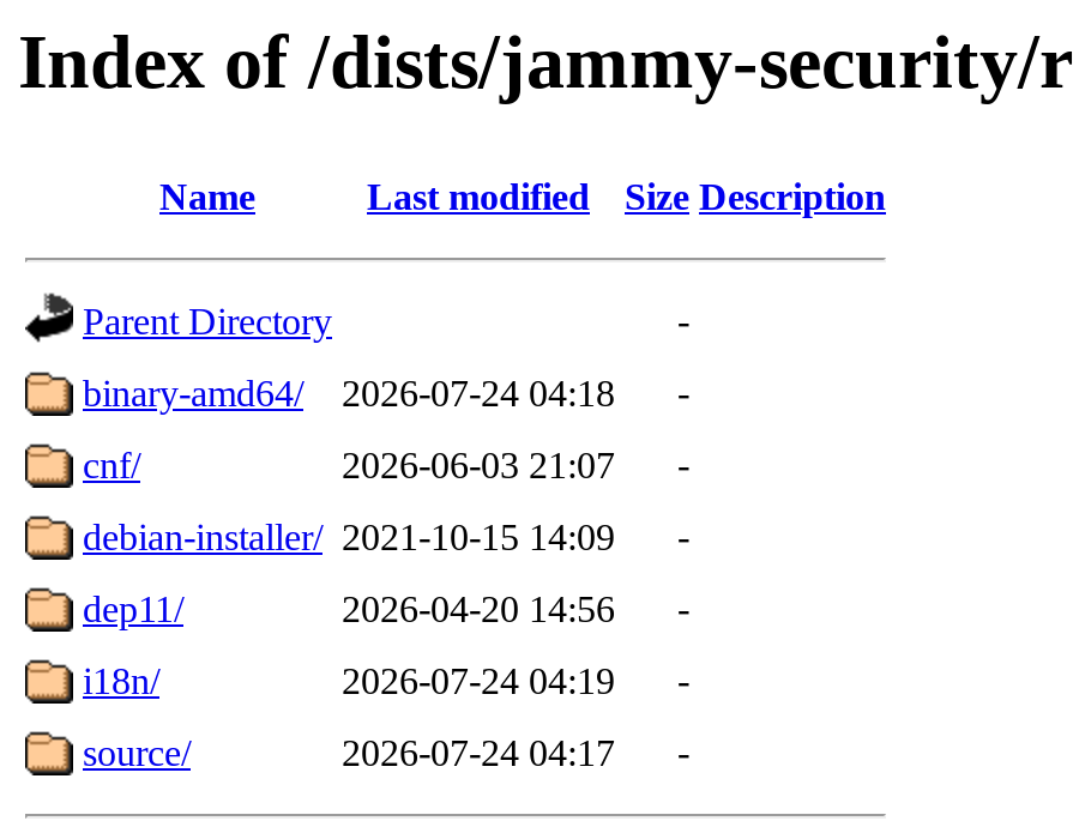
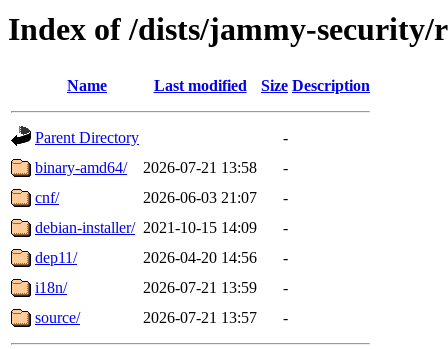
- 2026-07-24 04:18
+ 2026-07-21 13:58

- 2026-07-24 04:19
+ 2026-07-21 13:59

- 2026-07-24 04:17
+ 2026-07-21 13:57
